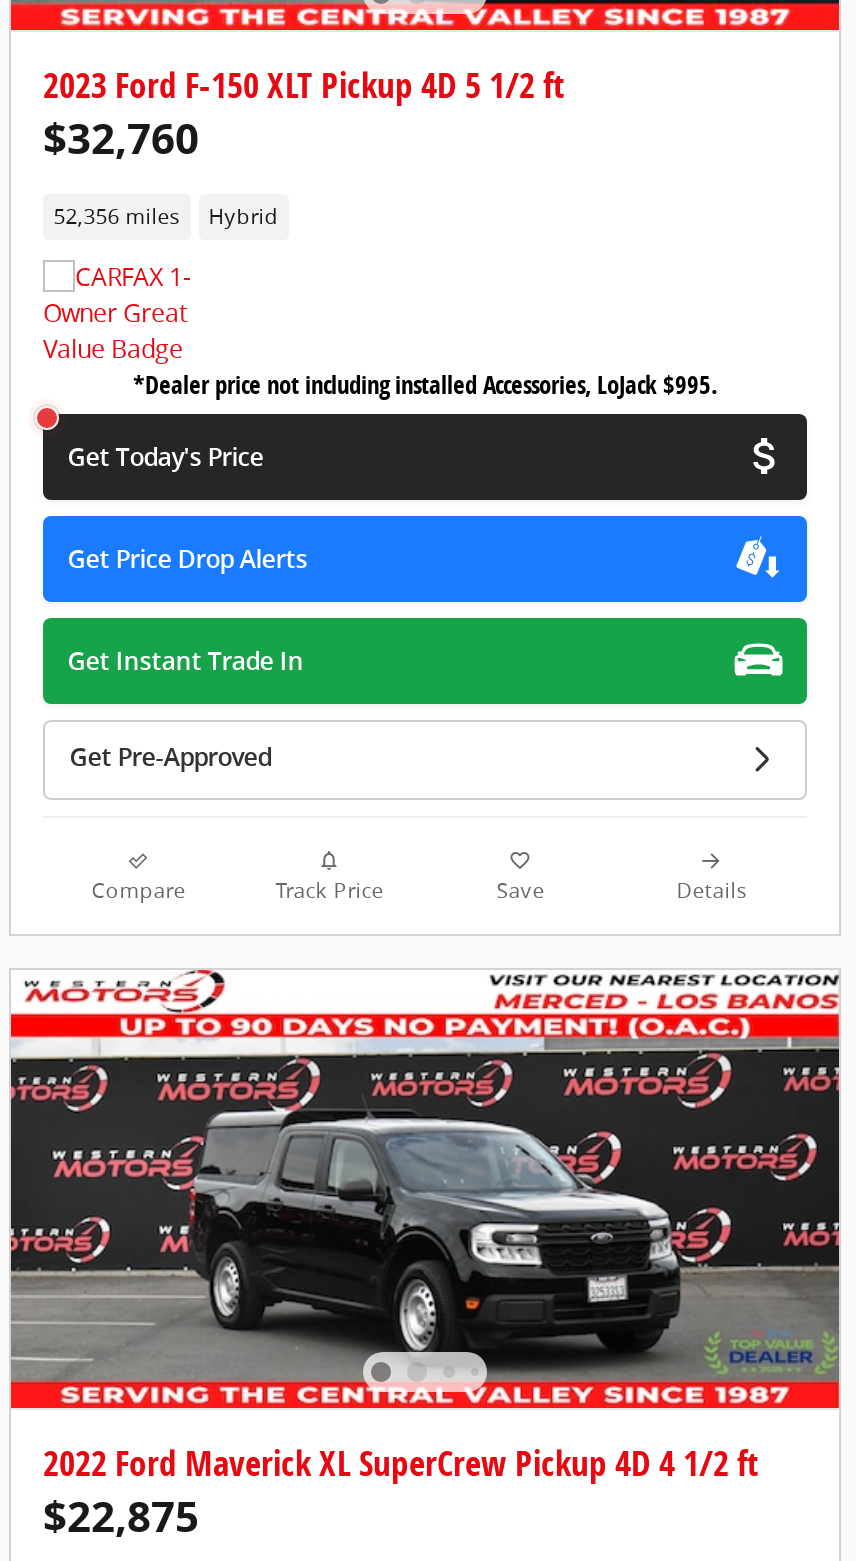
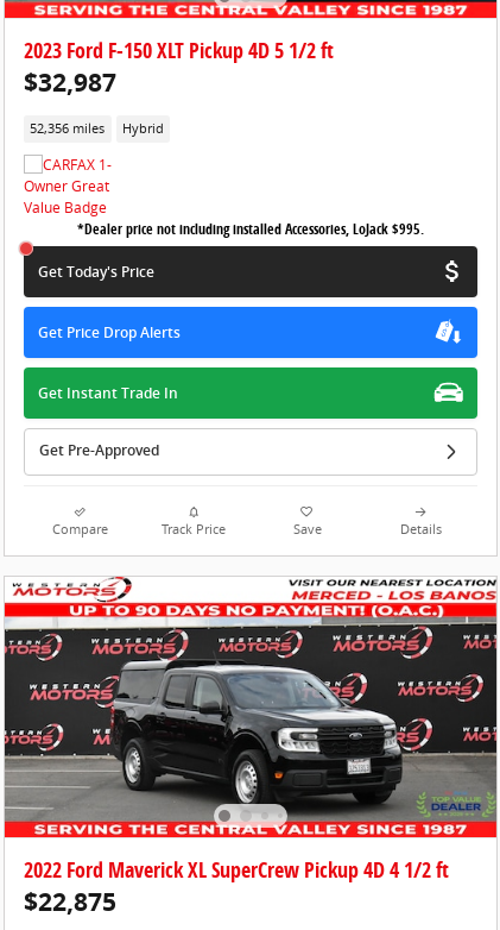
- $32,760
+ $32,987
